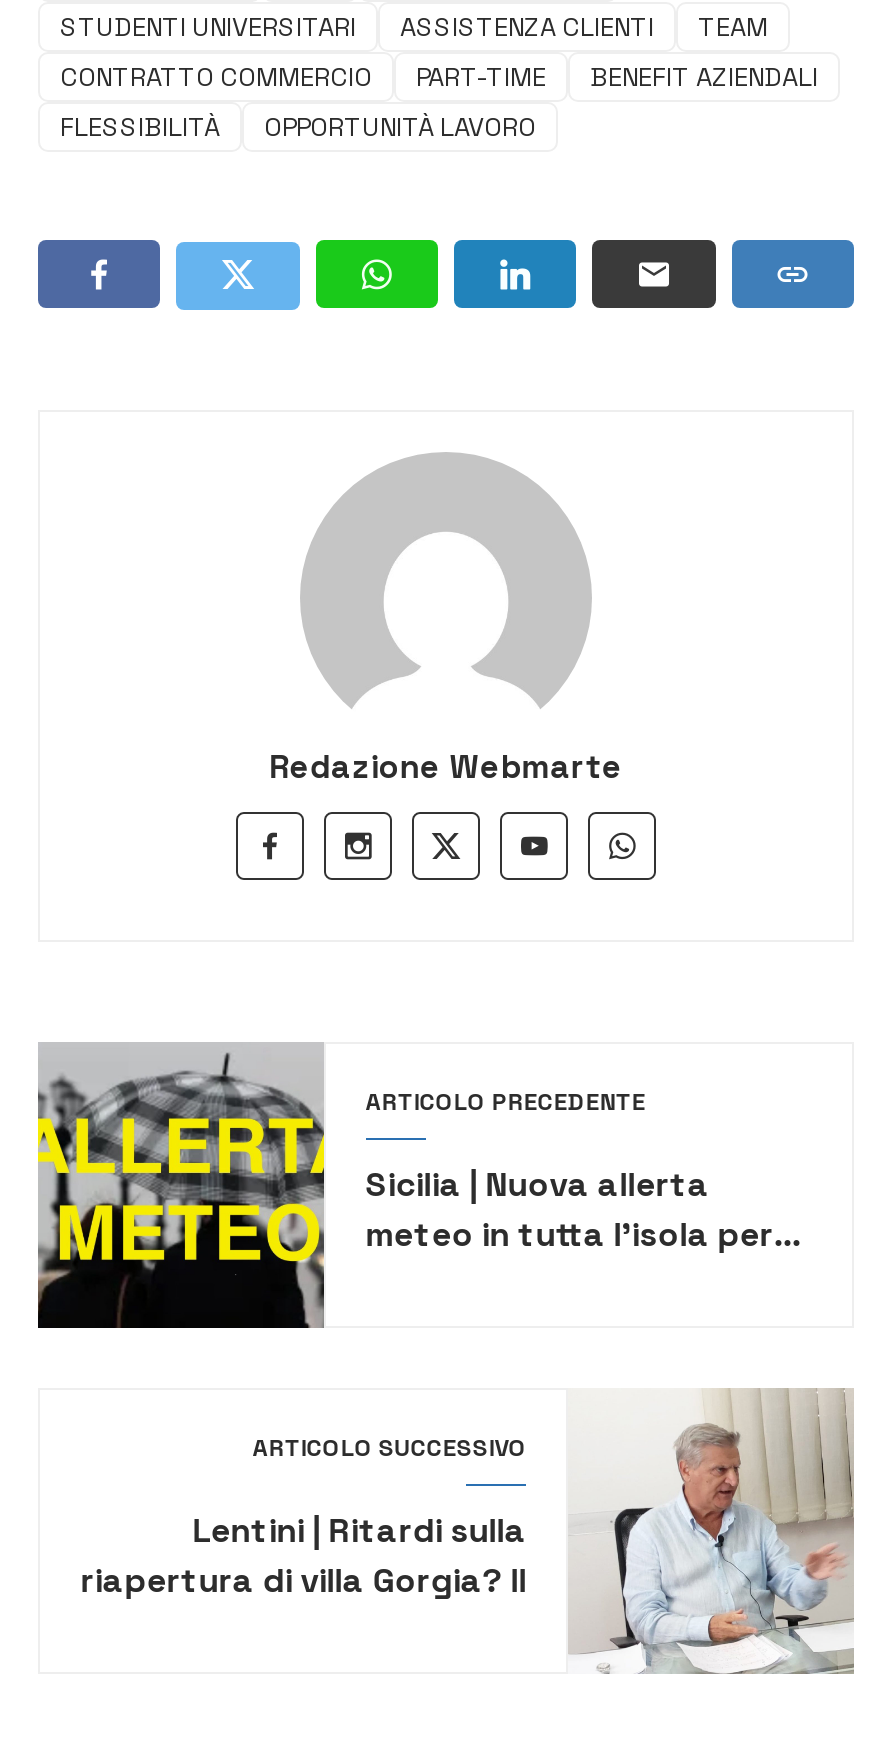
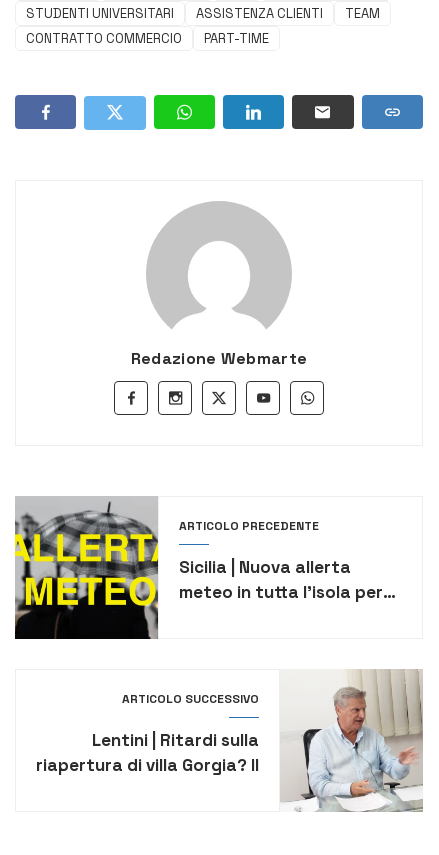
- BENEFIT AZIENDALI
- FLESSIBILITÀ
- OPPORTUNITÀ LAVORO
